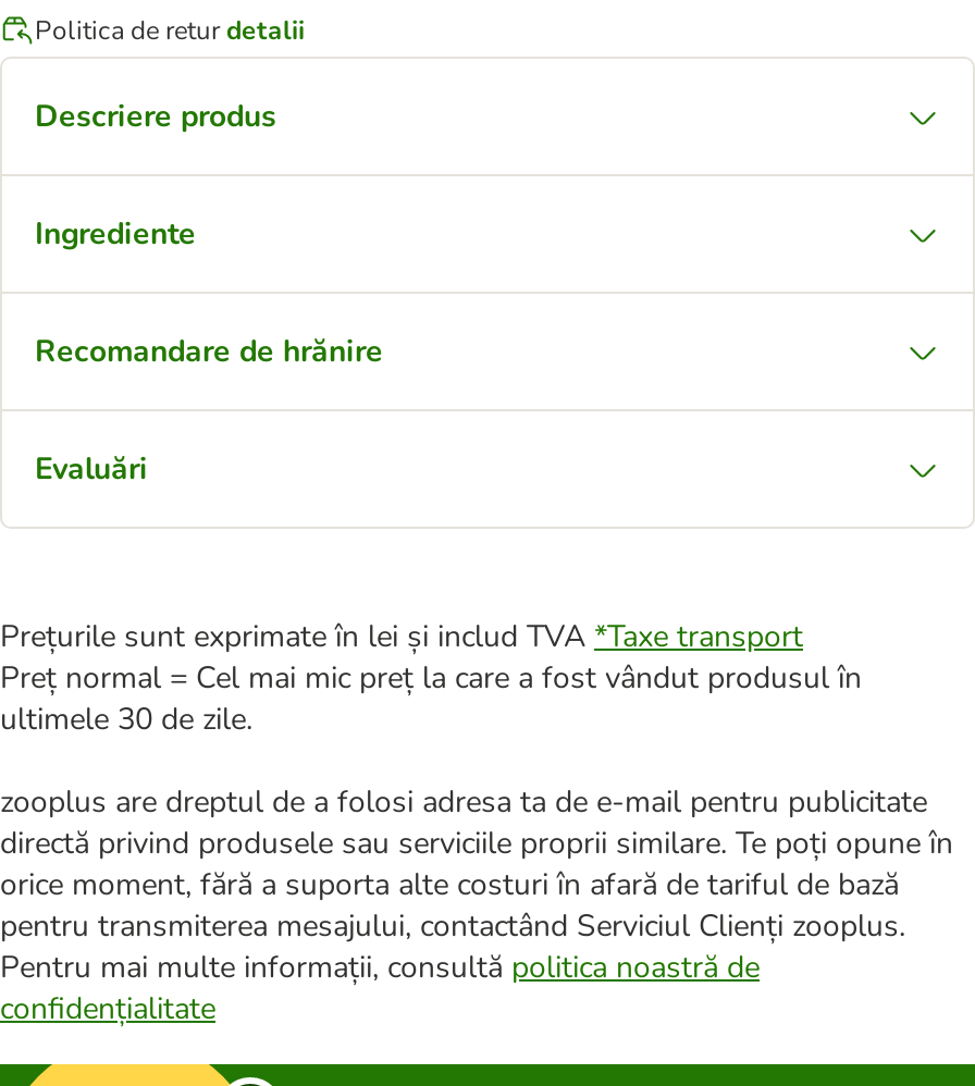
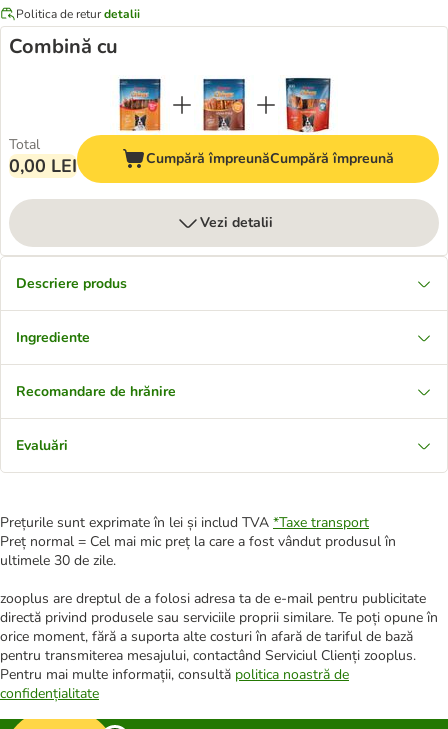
+ Combină cu

+ [image]
+ Total
+ 0,00 LEI
+ Cumpără împreunăCumpără împreună
+ Vezi detalii
